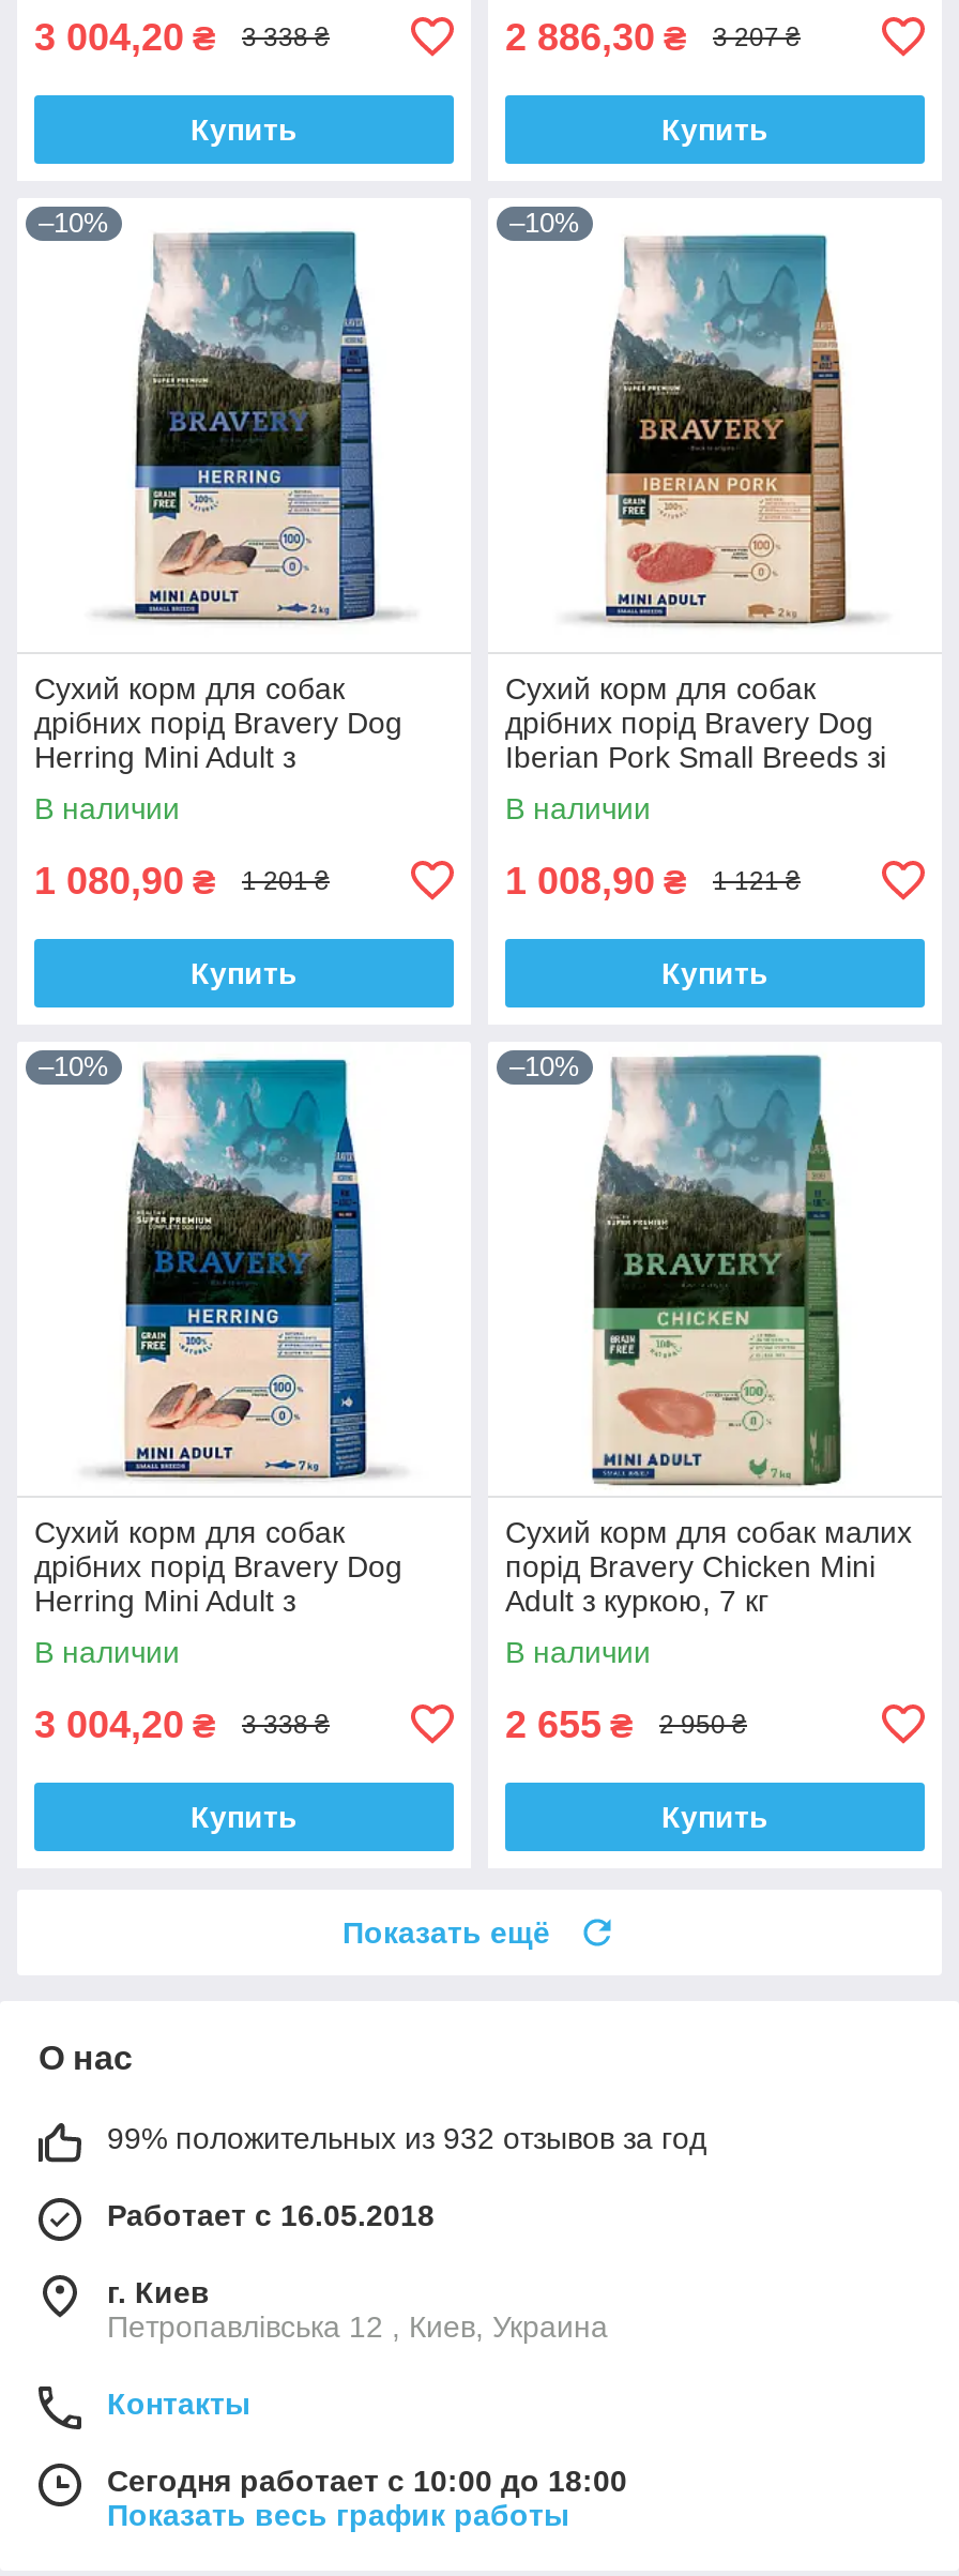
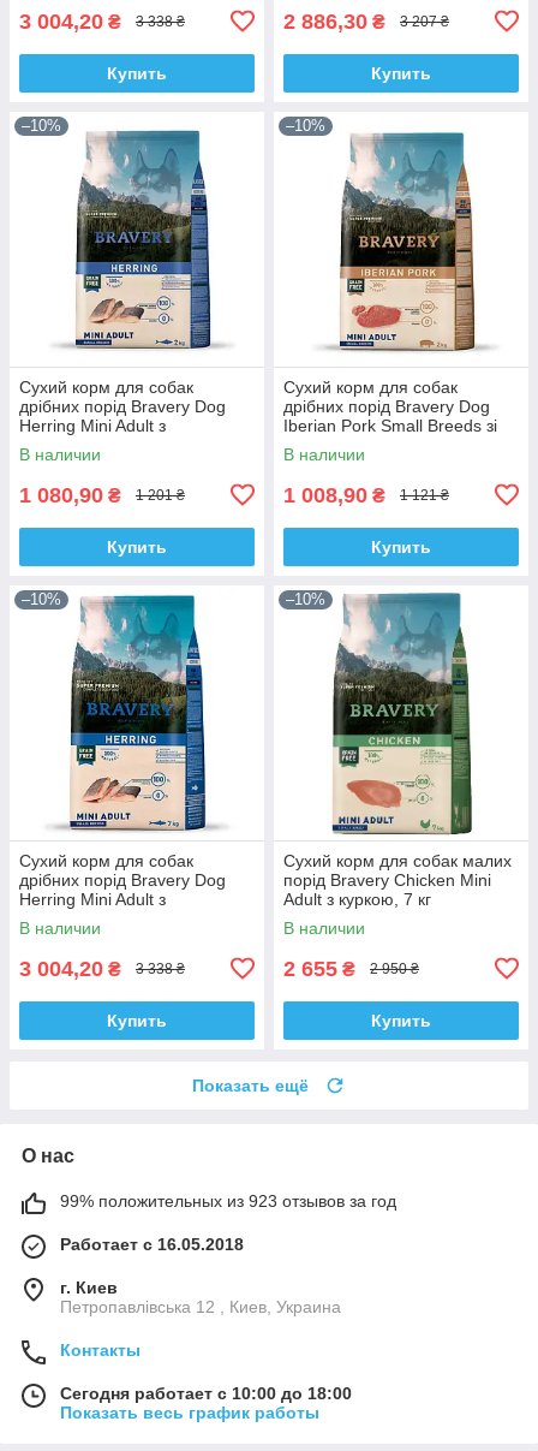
- 99% положительных из 932 отзывов за год
+ 99% положительных из 923 отзывов за год
